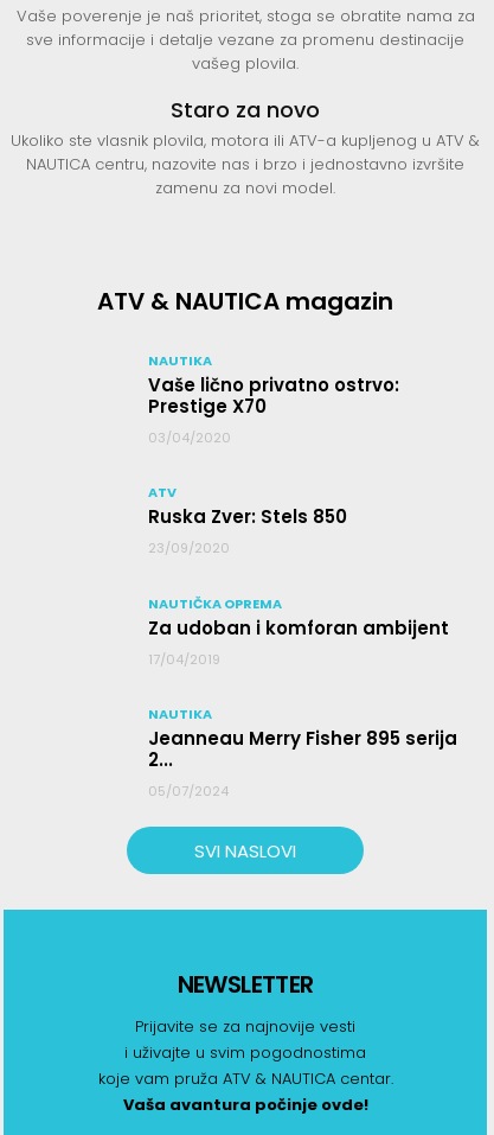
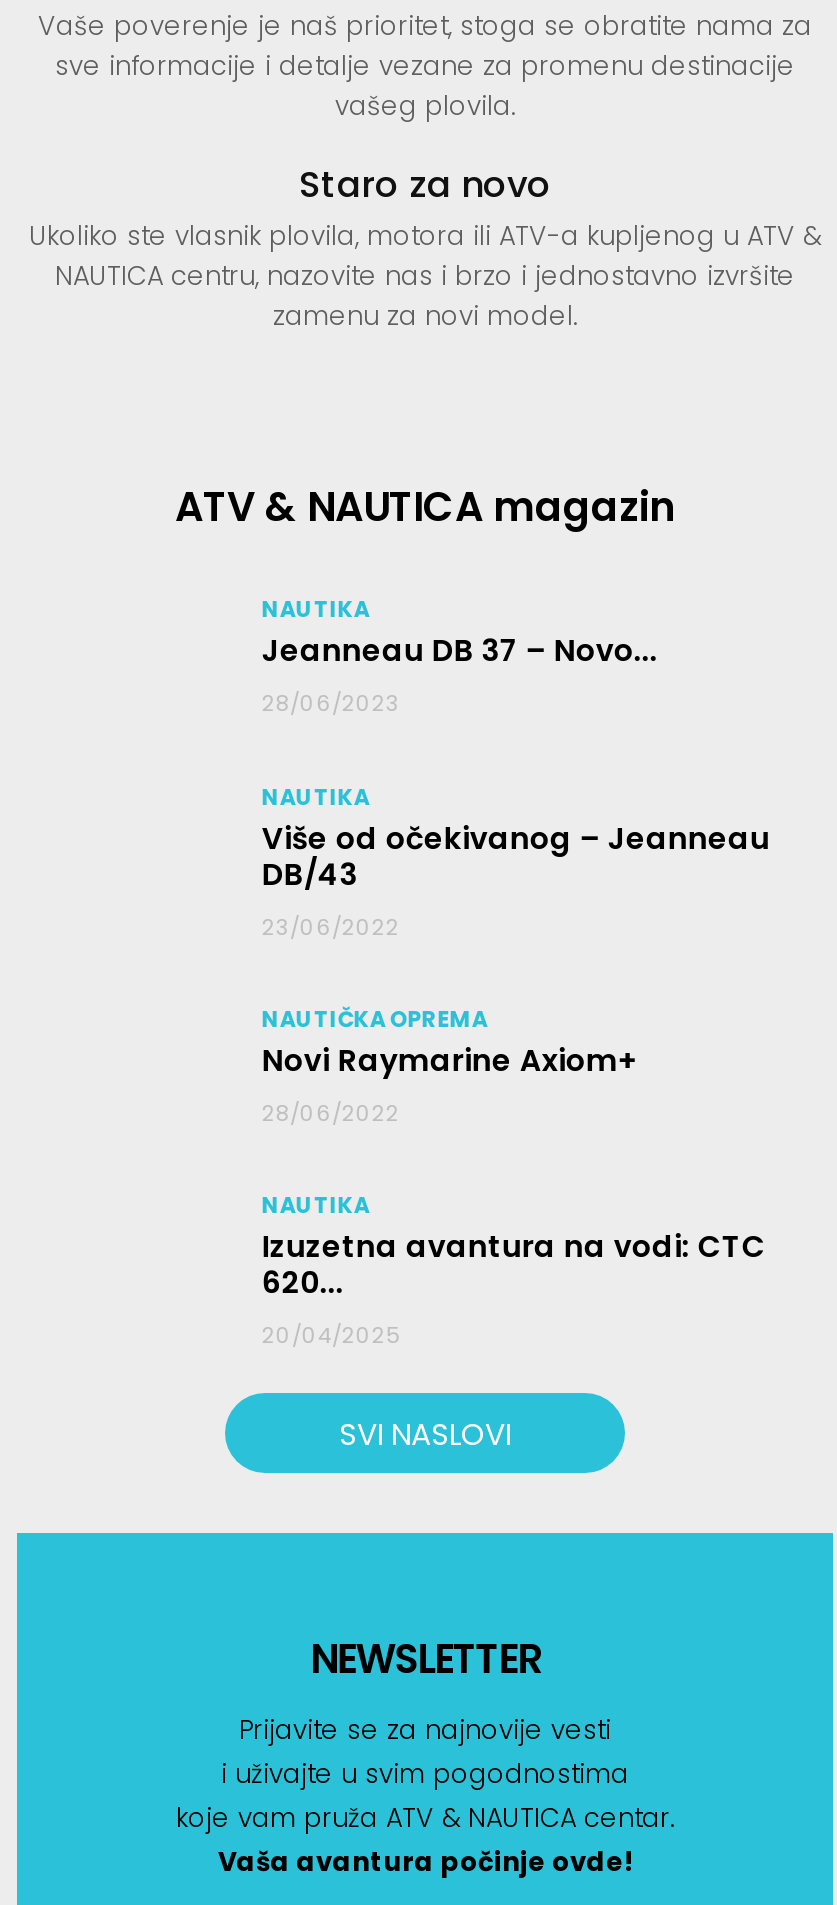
- Vaše lično privatno ostrvo:
- Prestige X70
- 03/04/2020
+ Jeanneau DB 37 – Novo...
+ 28/06/2023

- ATV
- Ruska Zver: Stels 850
- 23/09/2020
+ NAUTIKA
+ Više od očekivanog – Jeanneau
+ DB/43
+ 23/06/2022

- Za udoban i komforan ambijent
- 17/04/2019
+ Novi Raymarine Axiom+
+ 28/06/2022

- Jeanneau Merry Fisher 895 serija
- 2...
- 05/07/2024
+ Izuzetna avantura na vodi: CTC
+ 620...
+ 20/04/2025
